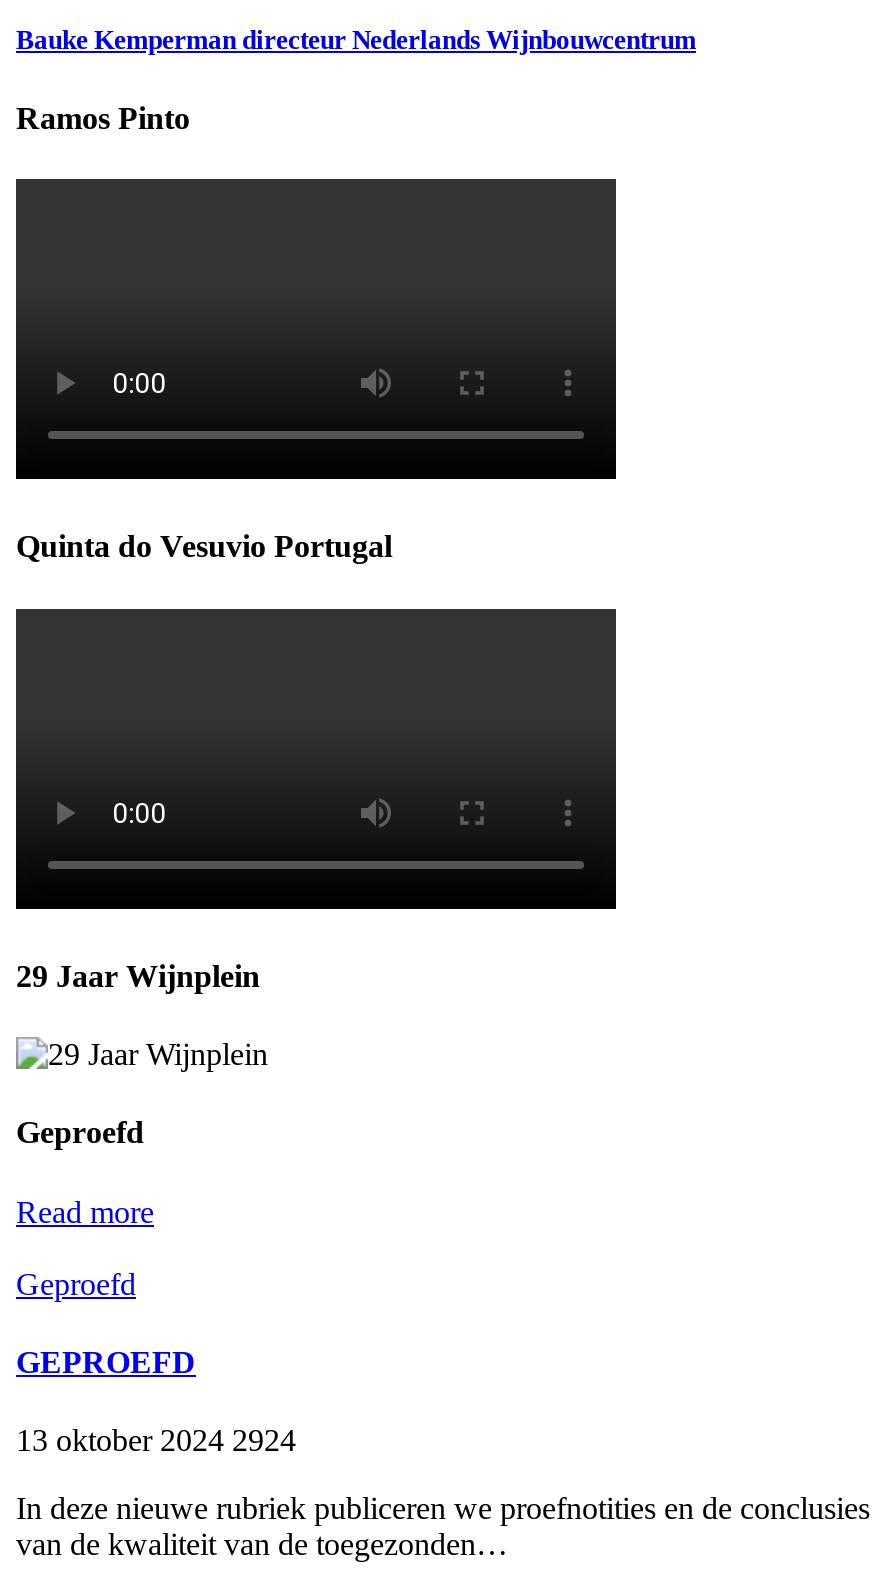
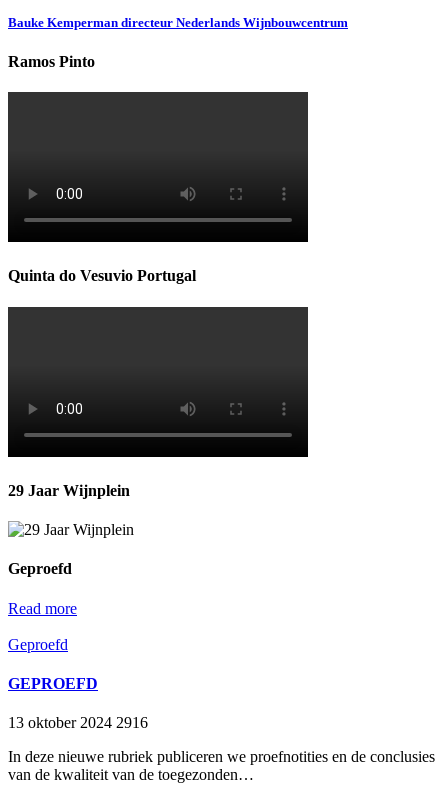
- 13 oktober 2024 2924
+ 13 oktober 2024 2916
